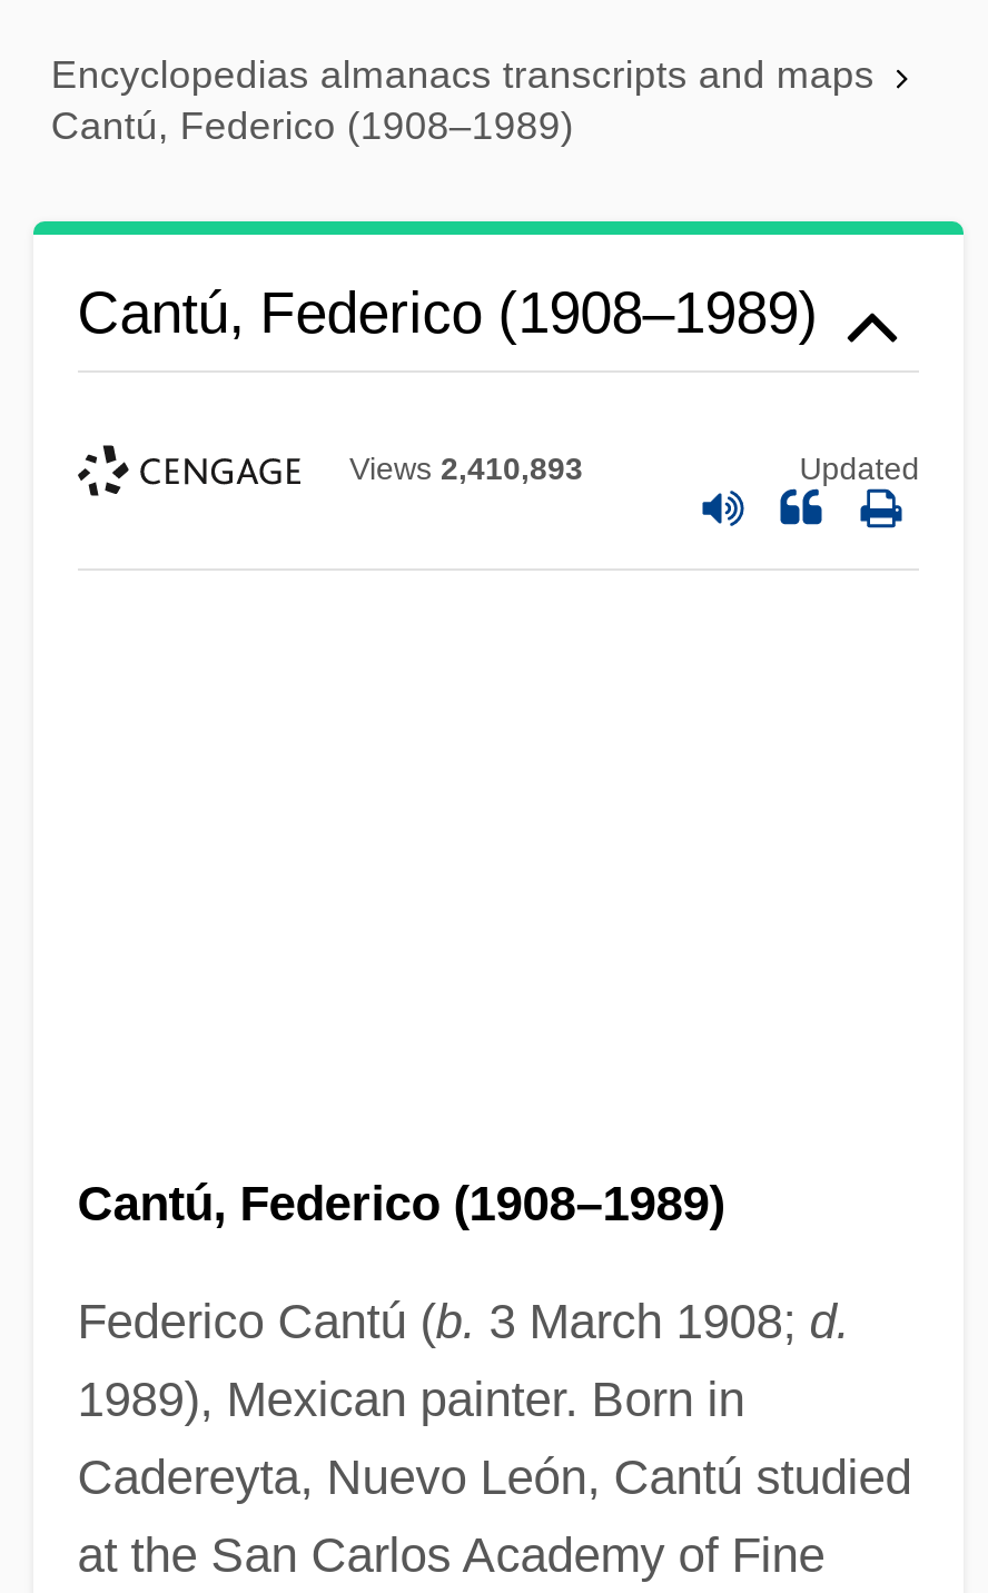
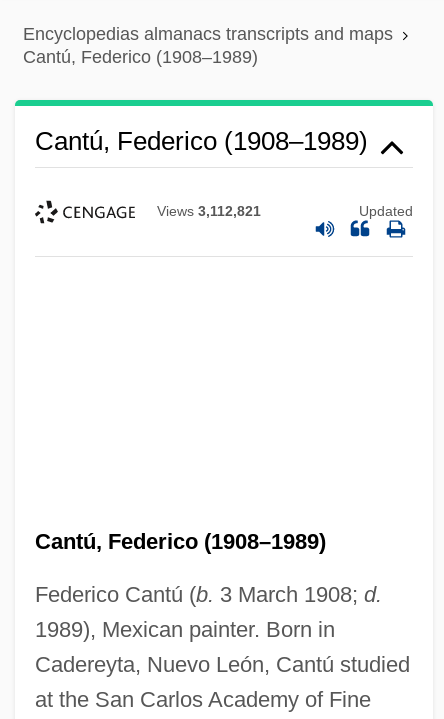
- Views 2,410,893
+ Views 3,112,821
